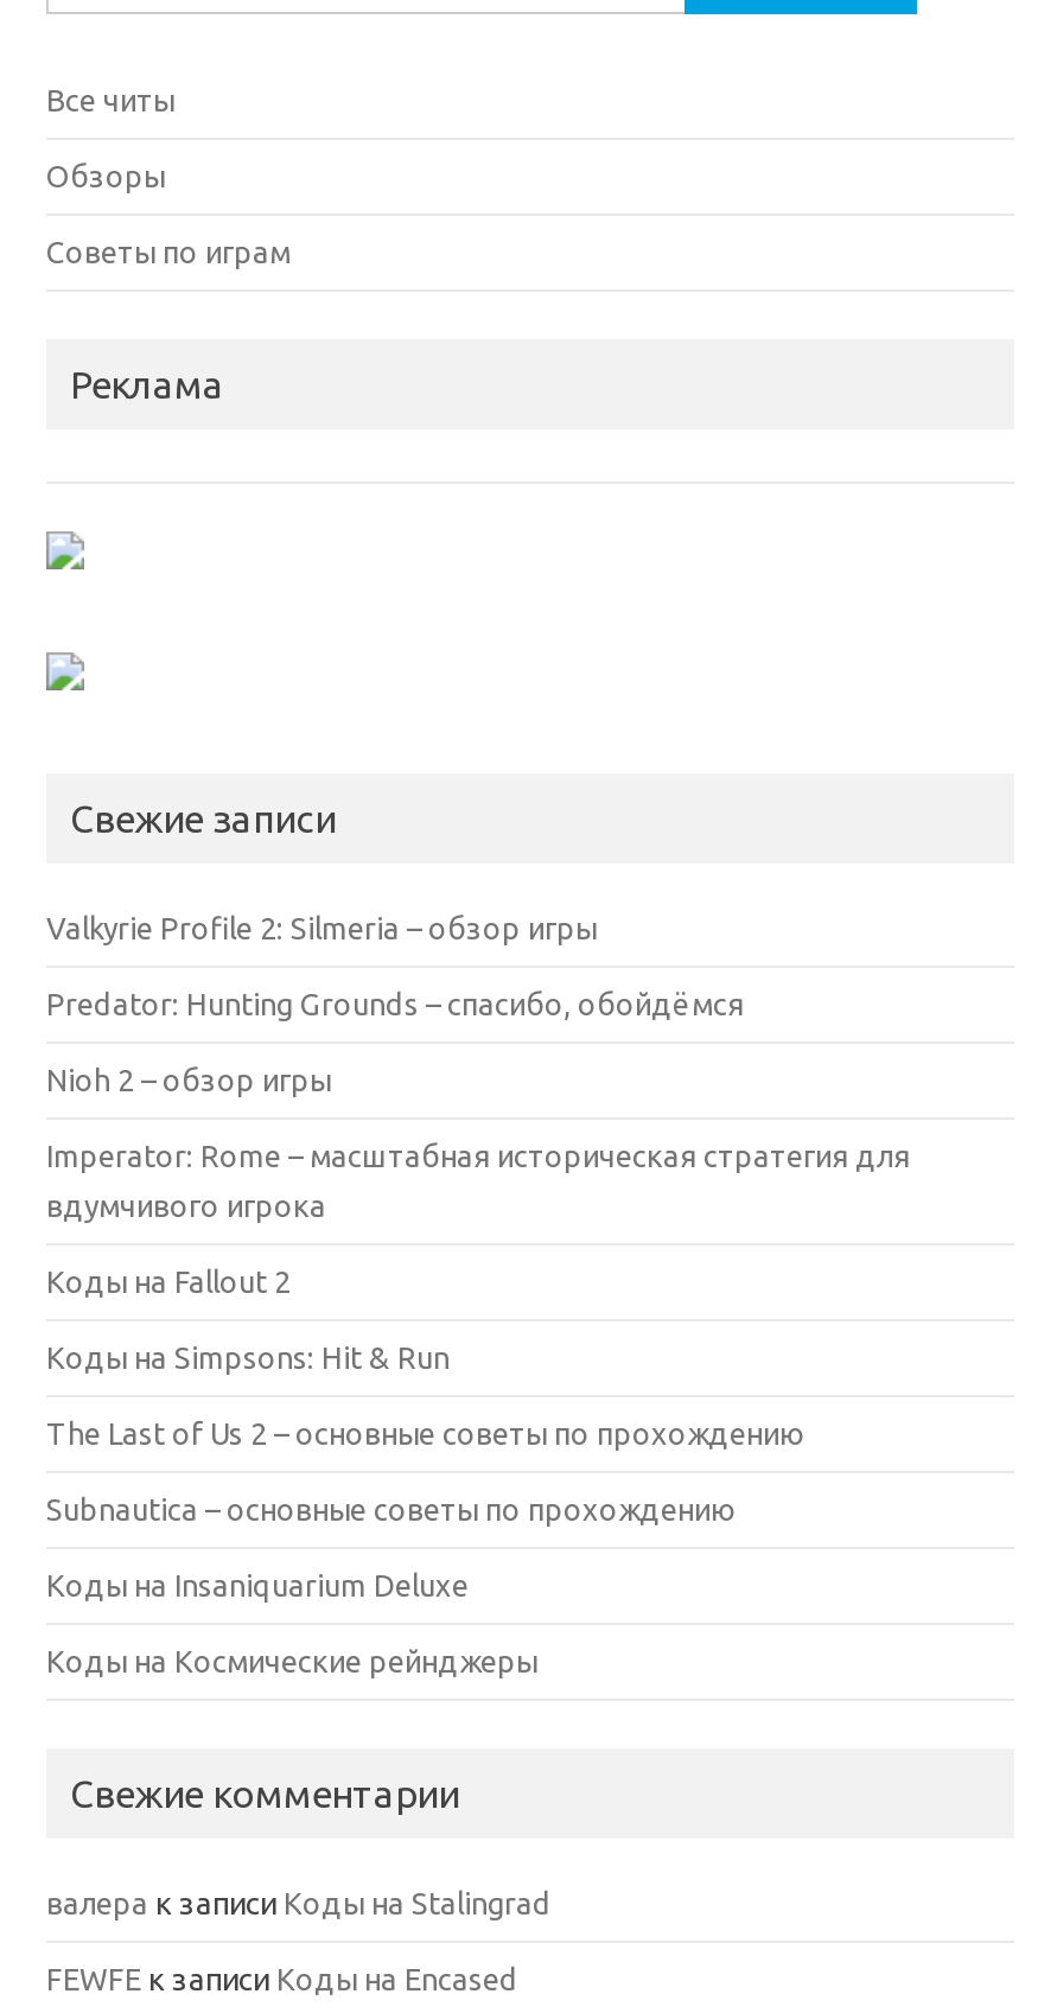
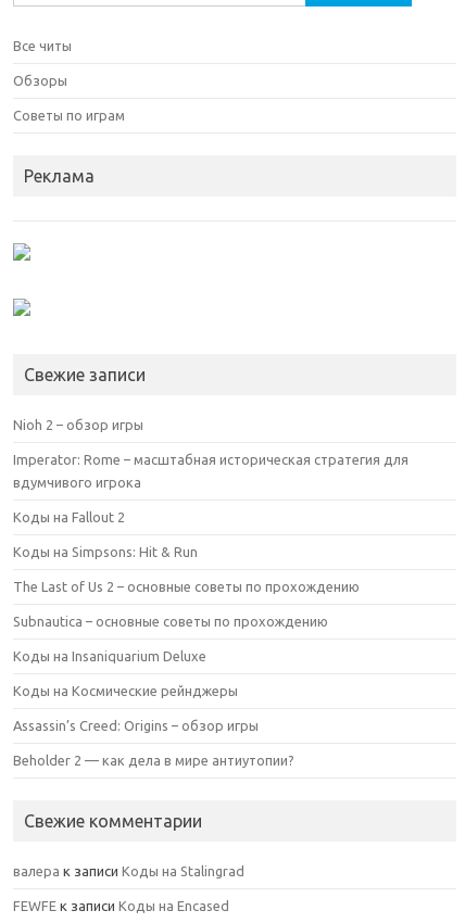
- Valkyrie Profile 2: Silmeria – обзор игры
- Predator: Hunting Grounds – спасибо, обойдёмся

moved up: Nioh 2 – обзор игры | Imperator: Rome – масштабная историческая стратегия для | вдумчивого игрока | ... | Коды на Insaniquarium Deluxe | Коды на Космические рейнджеры

+ Assassin’s Creed: Origins – обзор игры
+ Beholder 2 — как дела в мире антиутопии?
